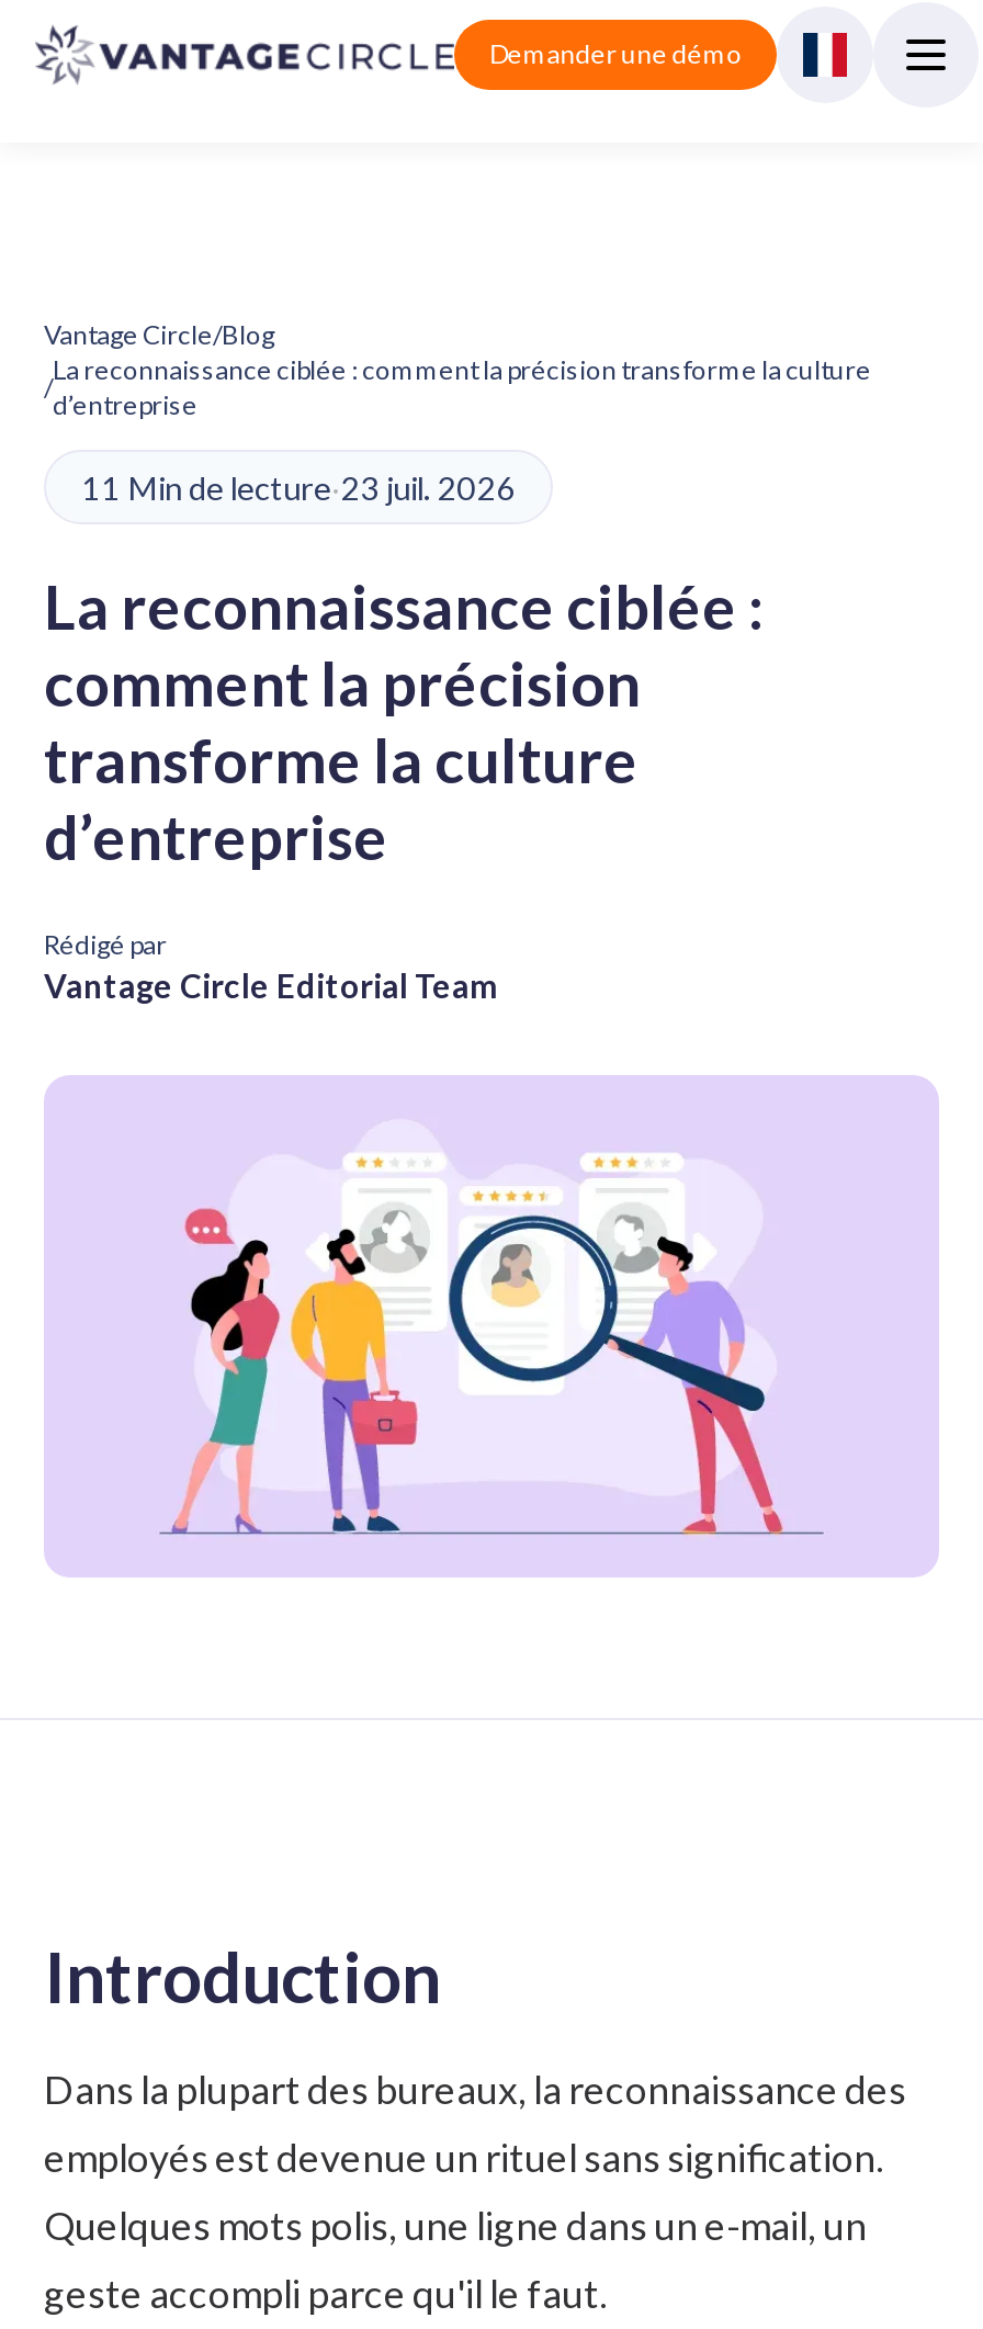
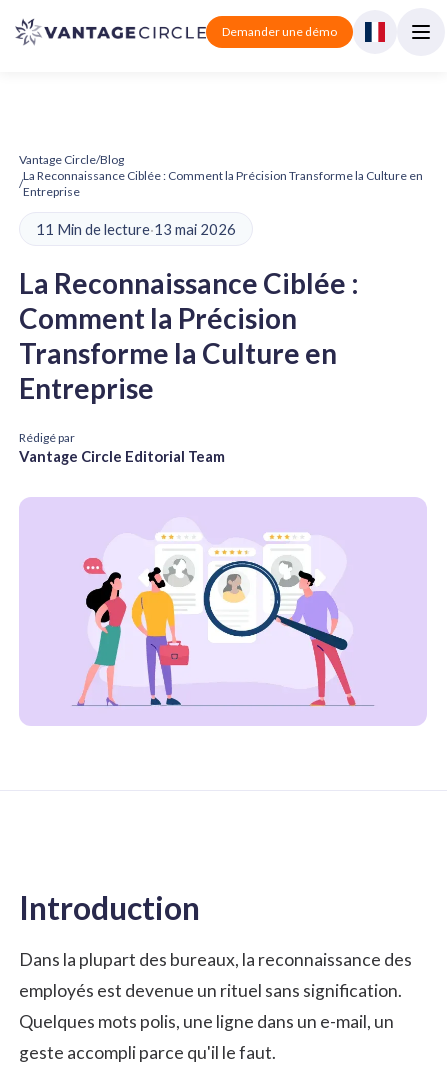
- La reconnaissance ciblée : comment la précision transforme la culture
- d’entreprise
+ La Reconnaissance Ciblée : Comment la Précision Transforme la Culture en
+ Entreprise

- 11 Min de lecture·23 juil. 2026
+ 11 Min de lecture·13 mai 2026

- La reconnaissance ciblée :
- comment la précision
- transforme la culture
- d’entreprise
+ La Reconnaissance Ciblée :
+ Comment la Précision
+ Transforme la Culture en
+ Entreprise
